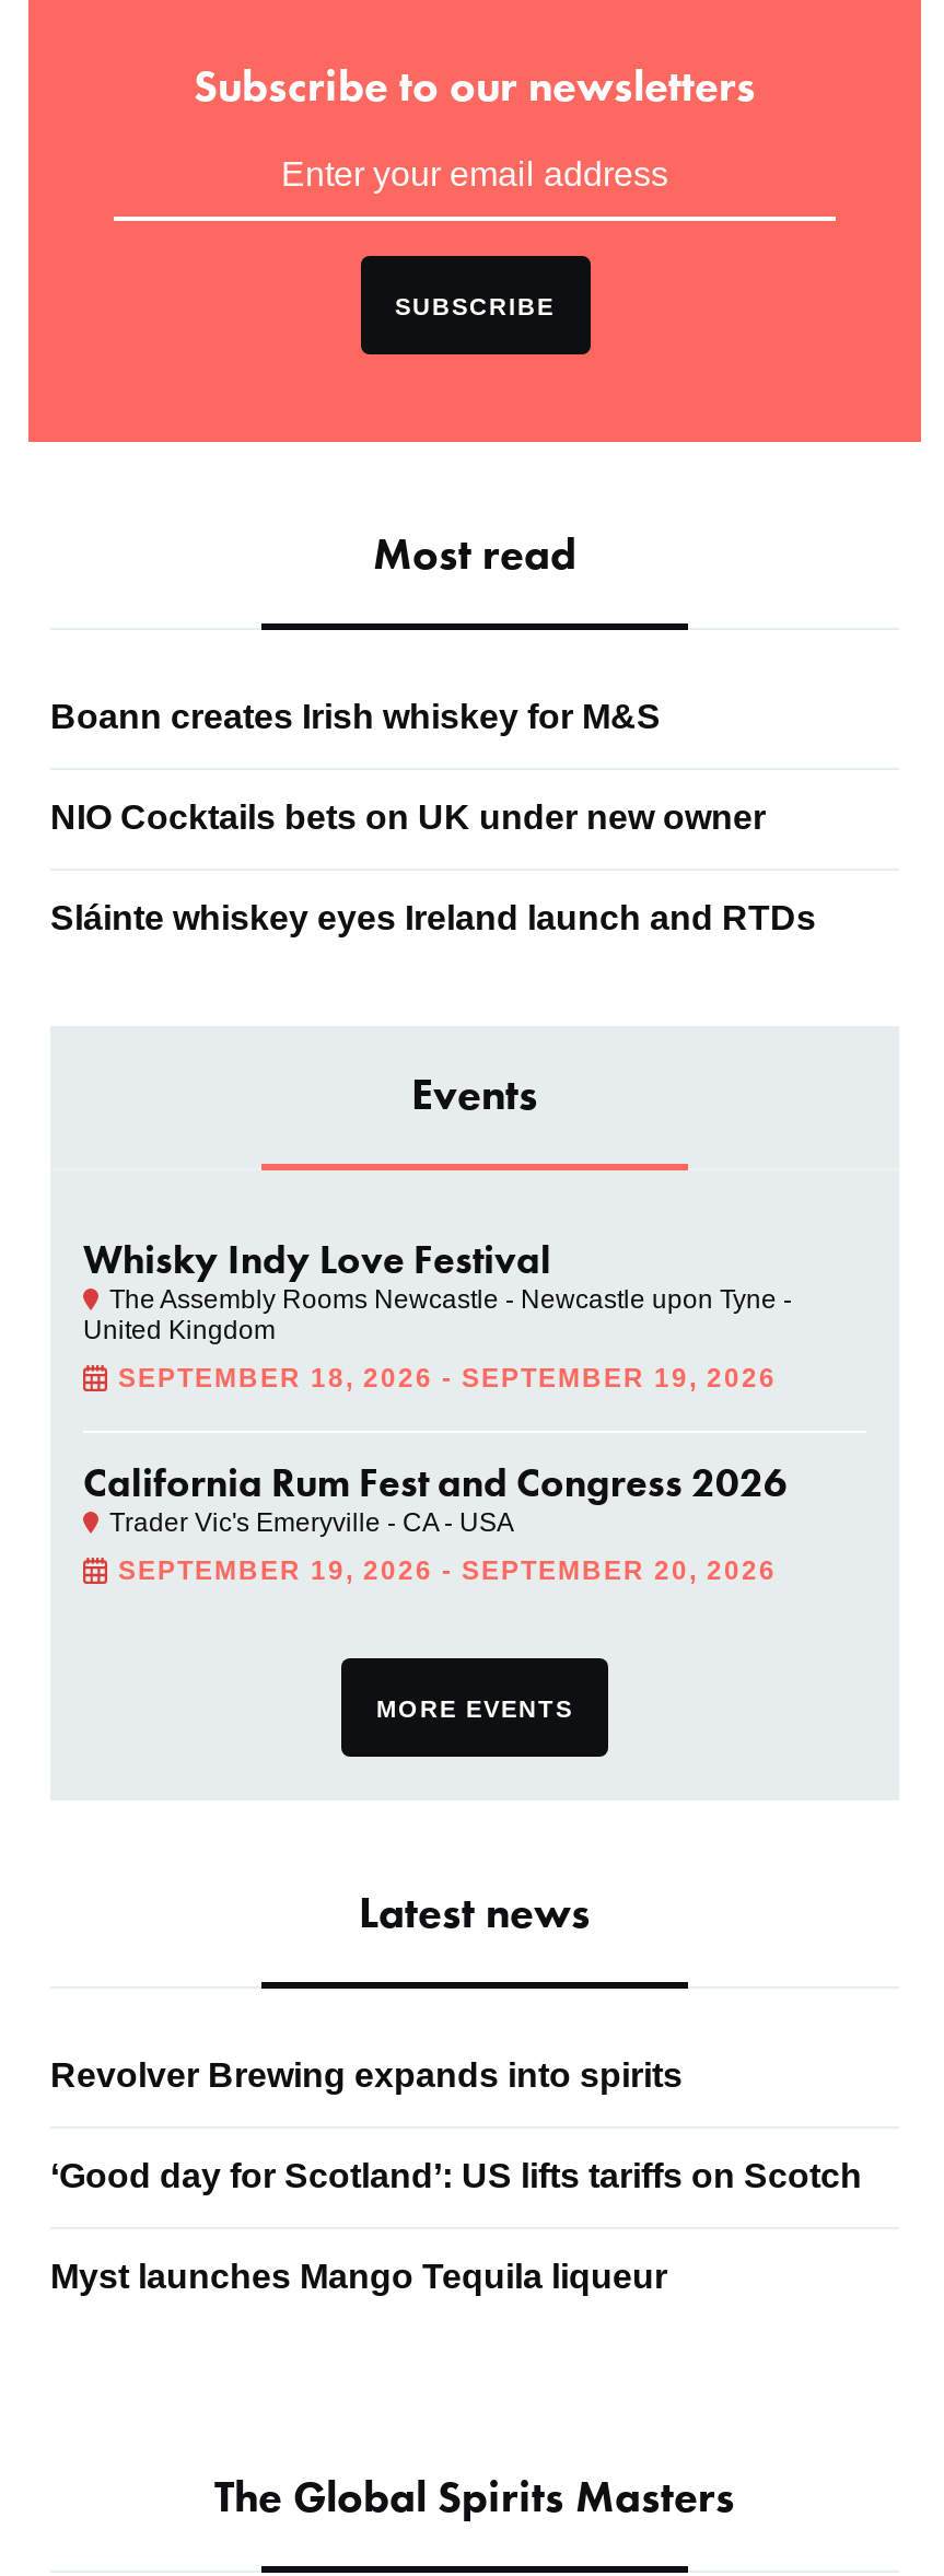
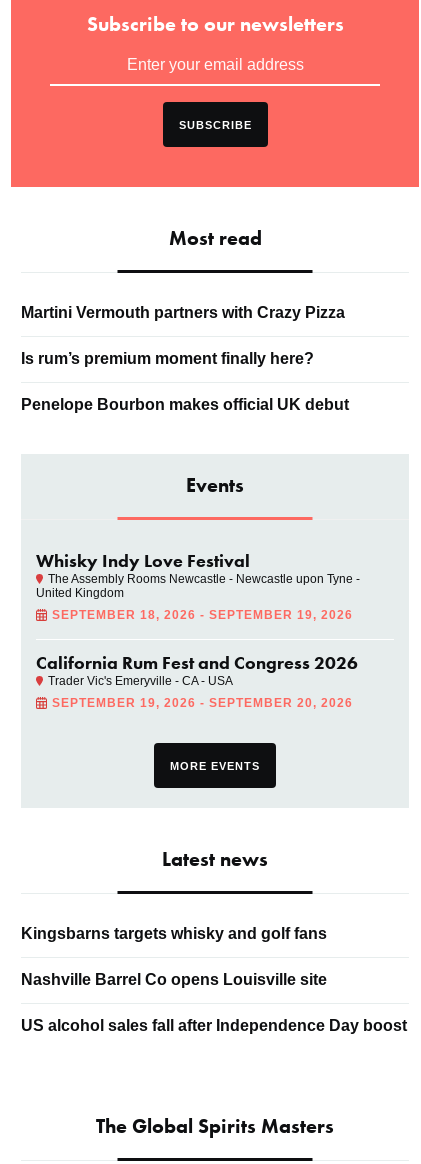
- Boann creates Irish whiskey for M&S
+ Martini Vermouth partners with Crazy Pizza

- NIO Cocktails bets on UK under new owner
+ Is rum’s premium moment finally here?

- Sláinte whiskey eyes Ireland launch and RTDs
+ Penelope Bourbon makes official UK debut

- Revolver Brewing expands into spirits
+ Kingsbarns targets whisky and golf fans

- ‘Good day for Scotland’: US lifts tariffs on Scotch
+ Nashville Barrel Co opens Louisville site

- Myst launches Mango Tequila liqueur
+ US alcohol sales fall after Independence Day boost
